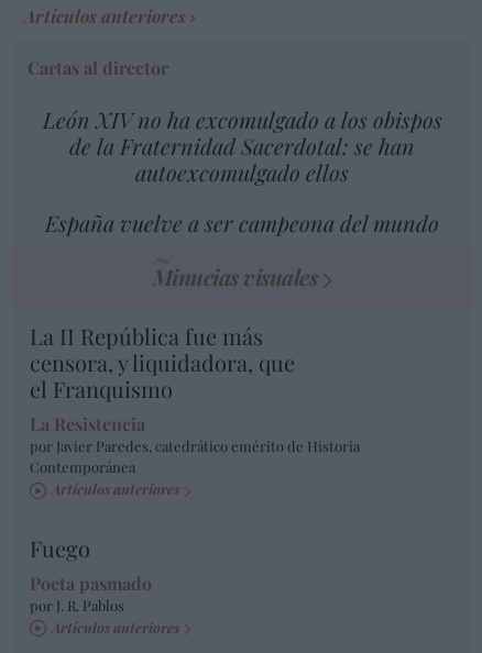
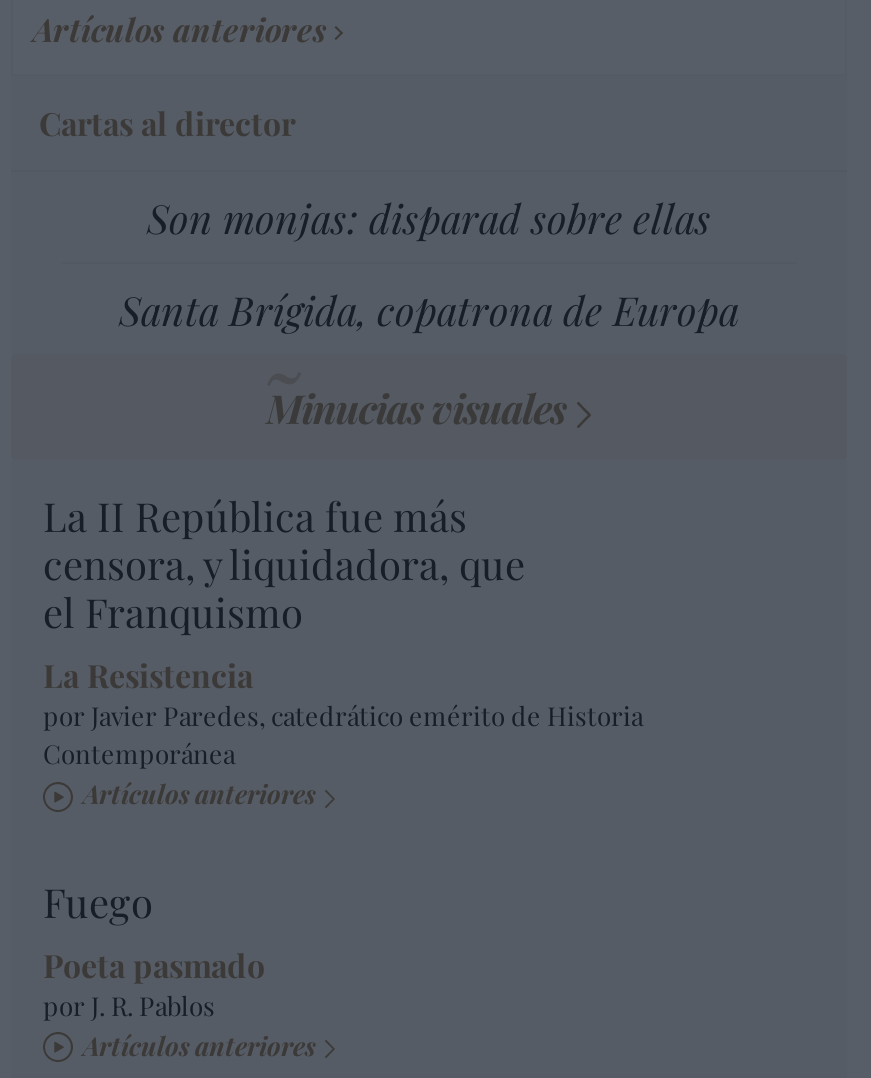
- León XIV no ha excomulgado a los obispos
- de la Fraternidad Sacerdotal: se han
- autoexcomulgado ellos
+ Son monjas: disparad sobre ellas

- España vuelve a ser campeona del mundo
+ Santa Brígida, copatrona de Europa
